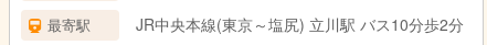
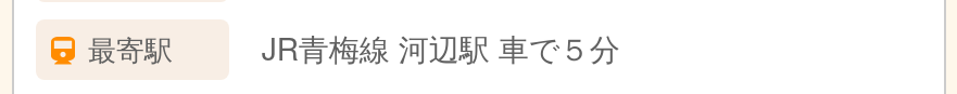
- JR中央本線(東京～塩尻) 立川駅 バス10分歩2分
+ JR青梅線 河辺駅 車で５分
